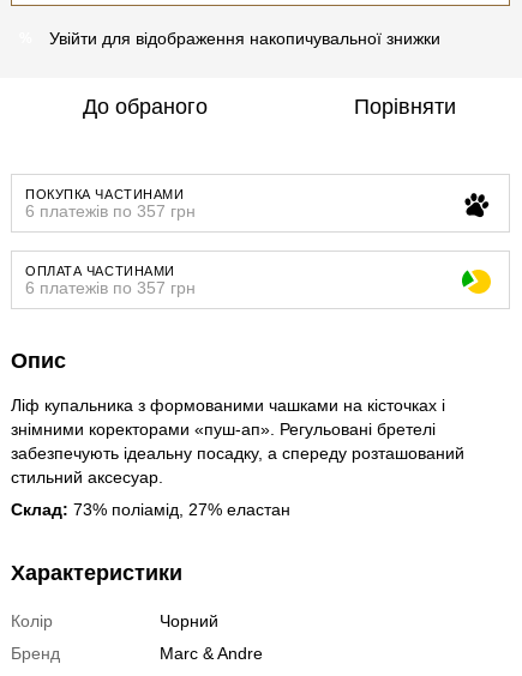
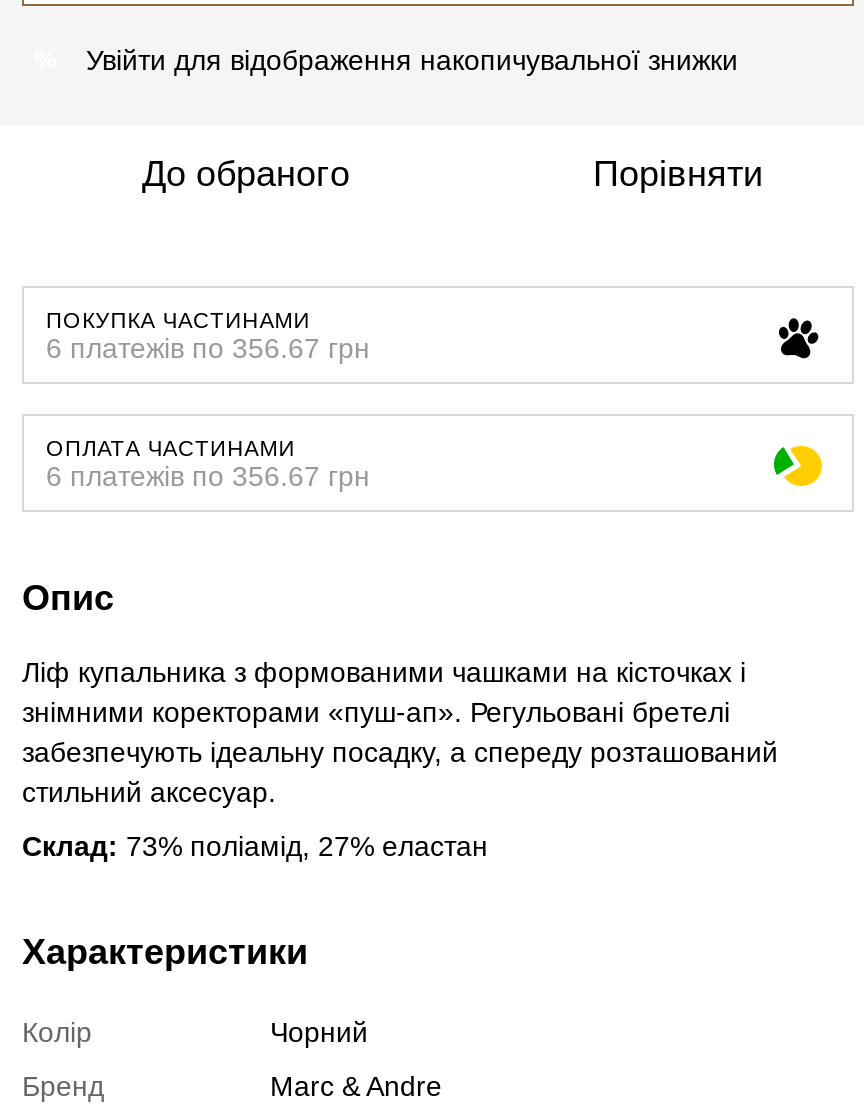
- 6 платежів по 357 грн
+ 6 платежів по 356.67 грн

- 6 платежів по 357 грн
+ 6 платежів по 356.67 грн
